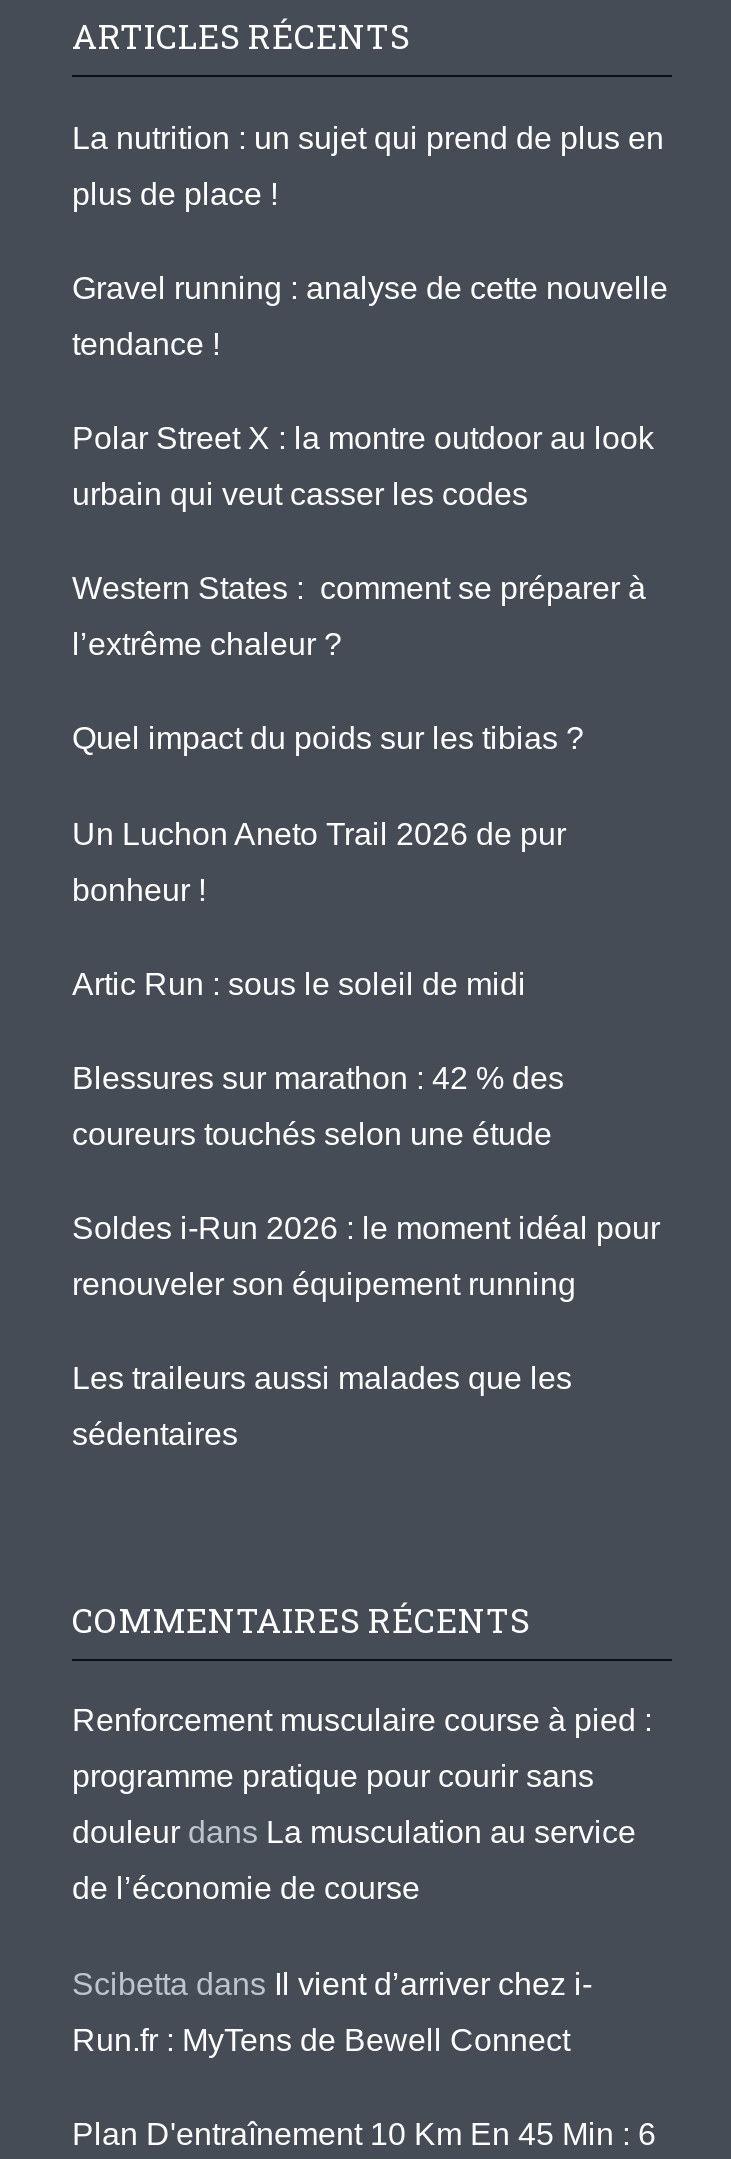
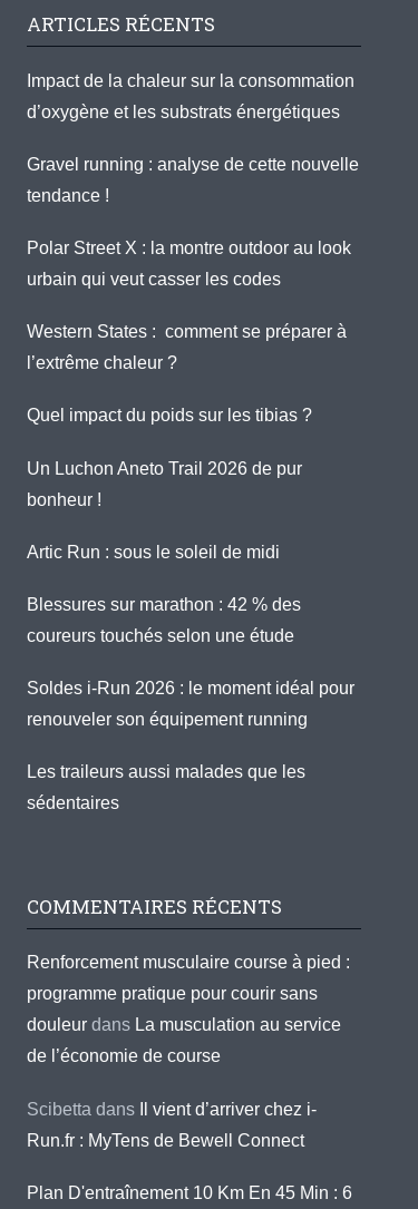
- La nutrition : un sujet qui prend de plus en
+ Impact de la chaleur sur la consommation

- plus de place !
+ d’oxygène et les substrats énergétiques
